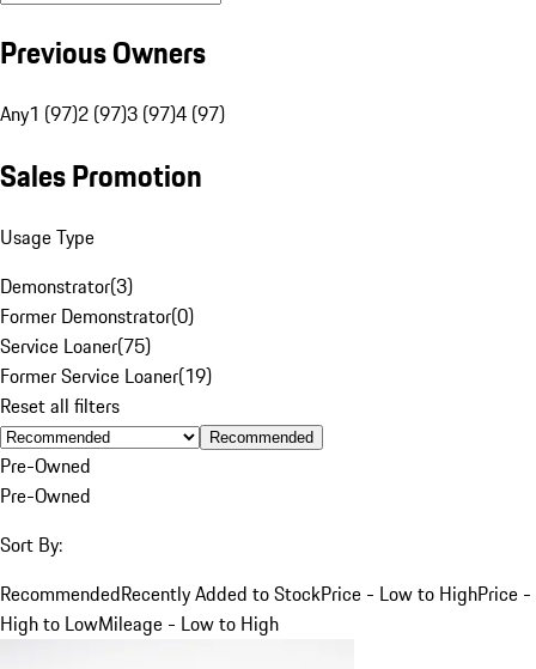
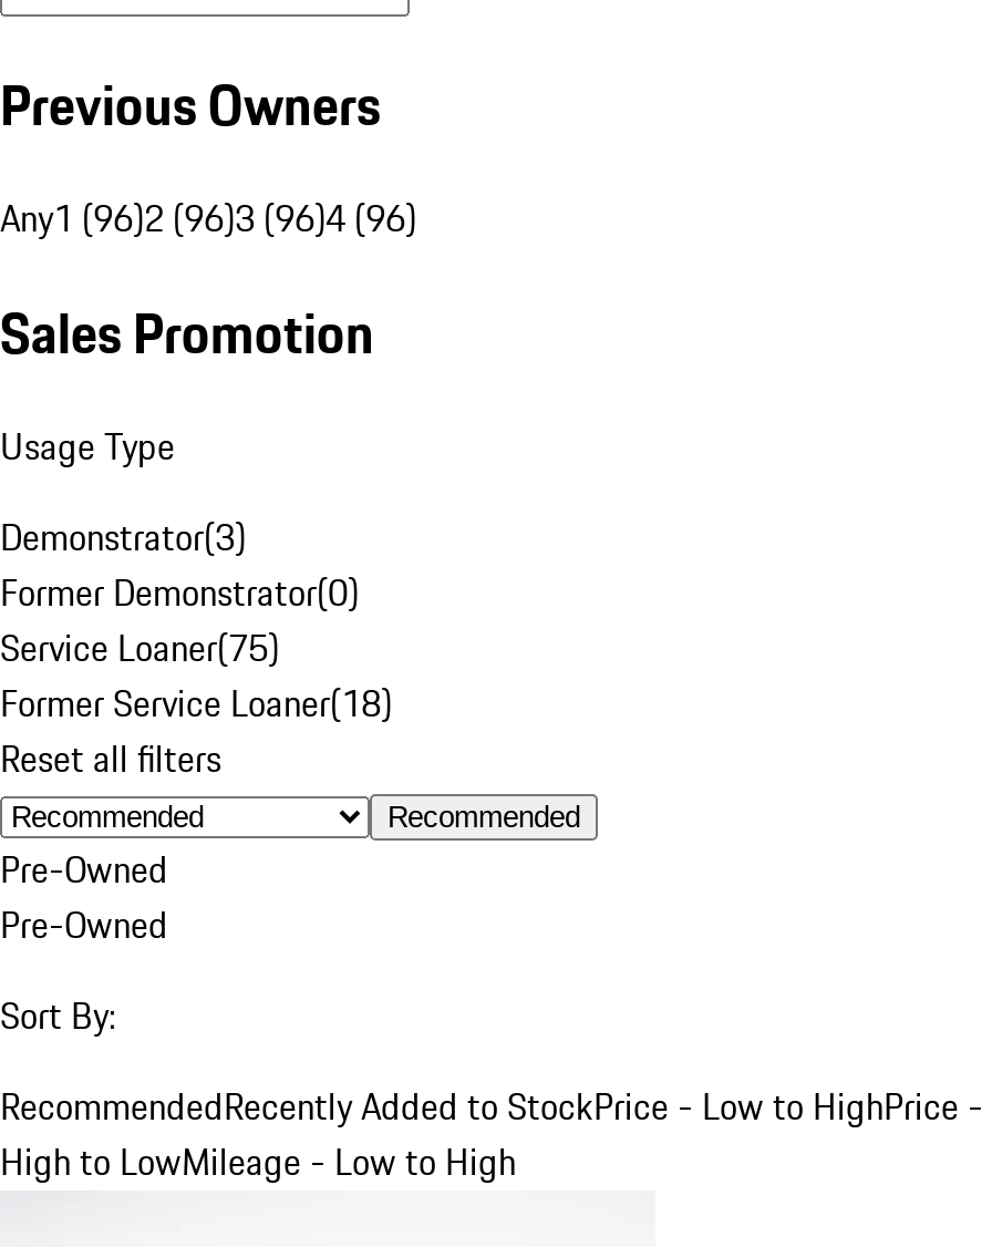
- Any1 (97)2 (97)3 (97)4 (97)
+ Any1 (96)2 (96)3 (96)4 (96)

- Former Service Loaner(19)
+ Former Service Loaner(18)
